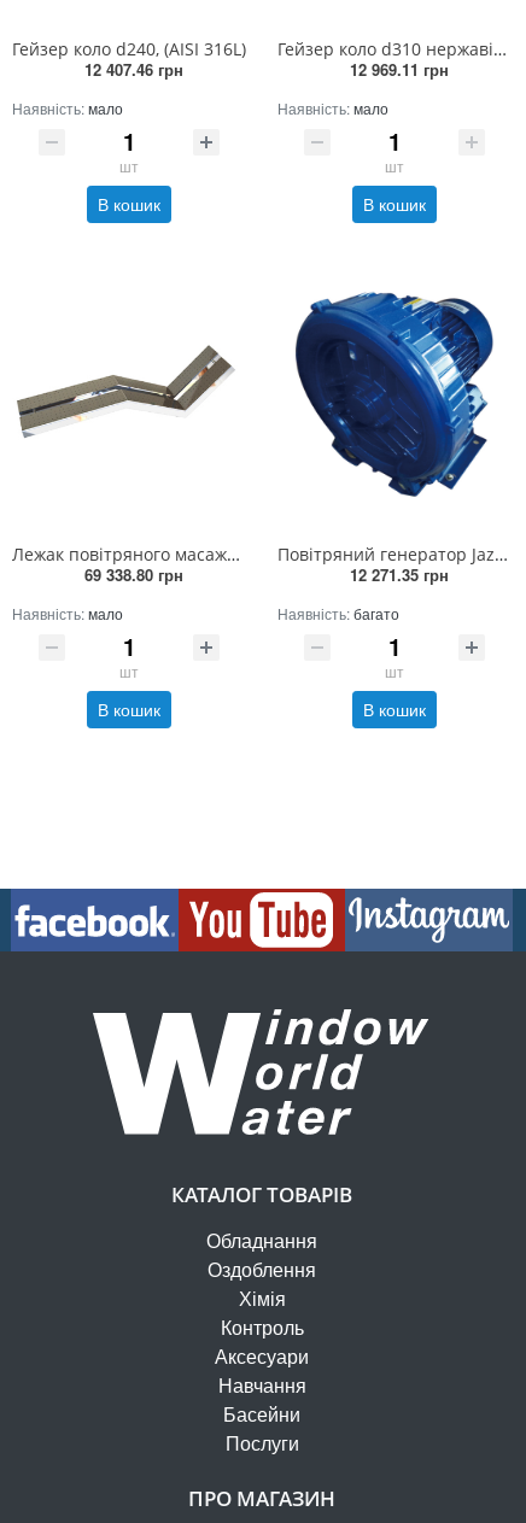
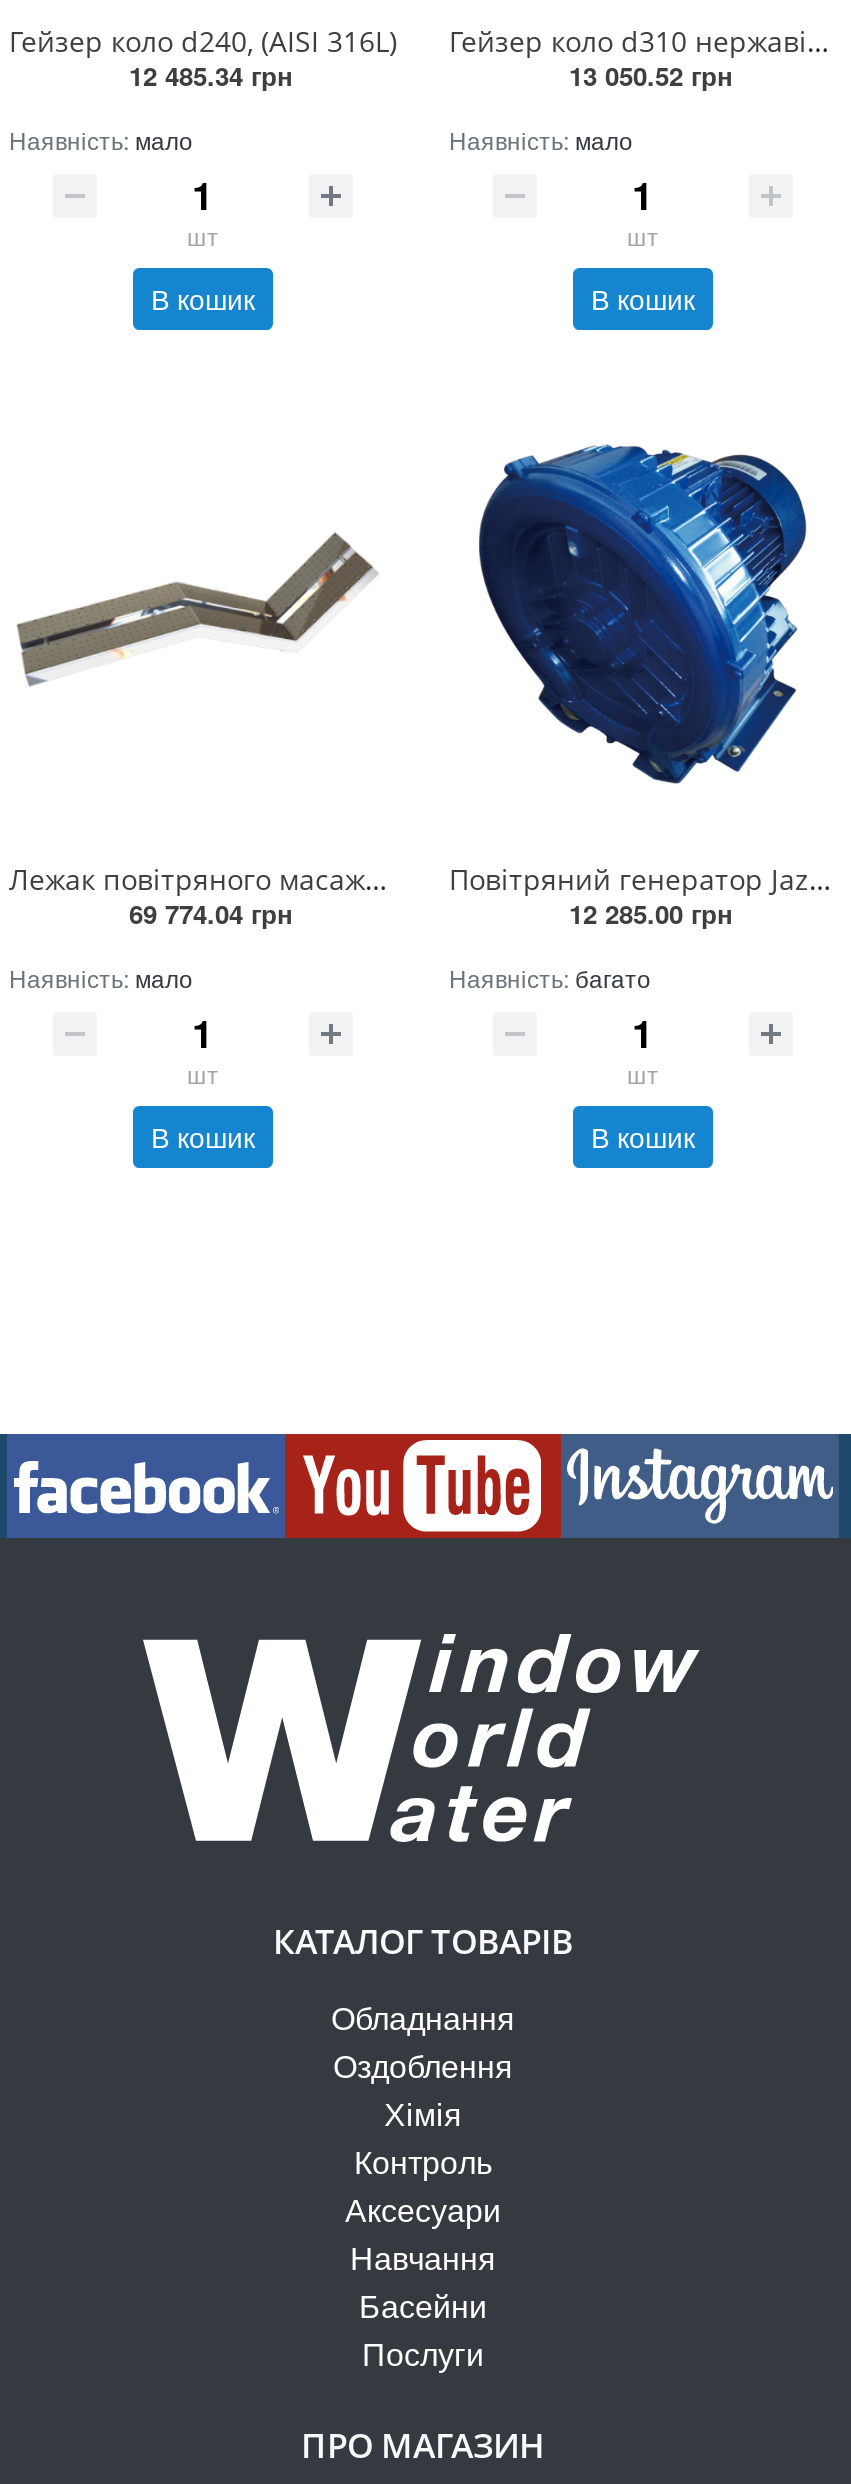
- 12 407.46 грн
+ 12 485.34 грн

- 12 969.11 грн
+ 13 050.52 грн

- 69 338.80 грн
+ 69 774.04 грн

- 12 271.35 грн
+ 12 285.00 грн
